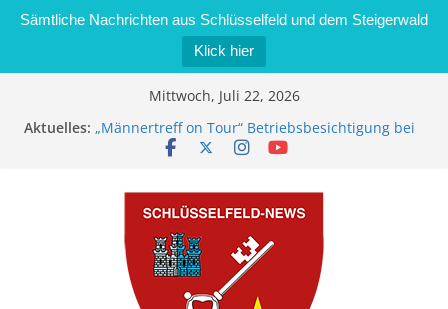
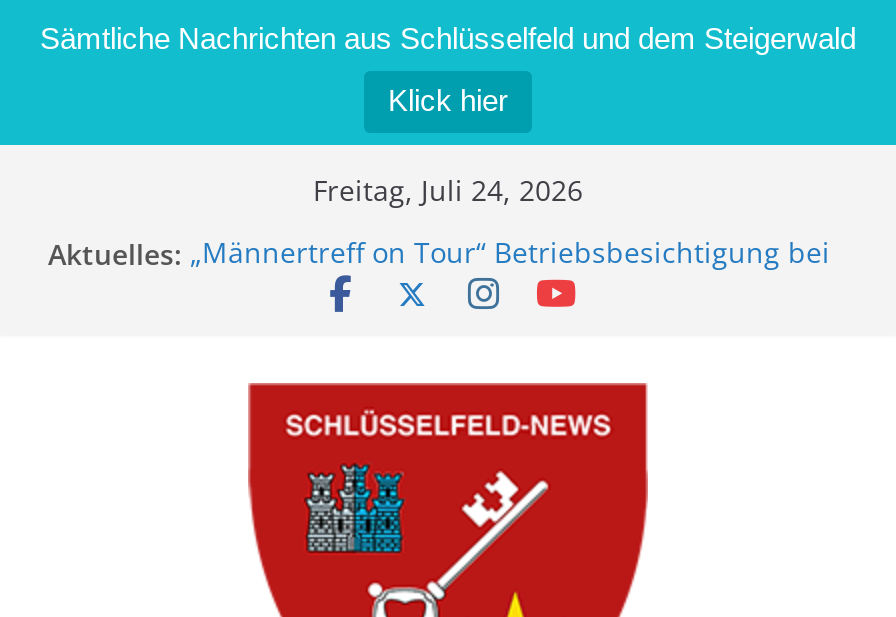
- Mittwoch, Juli 22, 2026
+ Freitag, Juli 24, 2026
